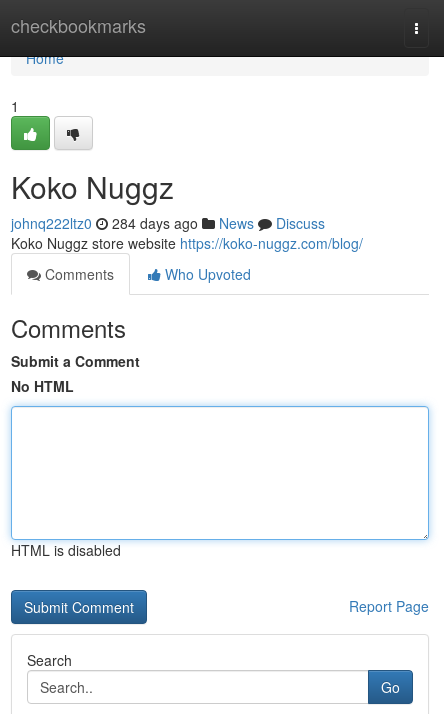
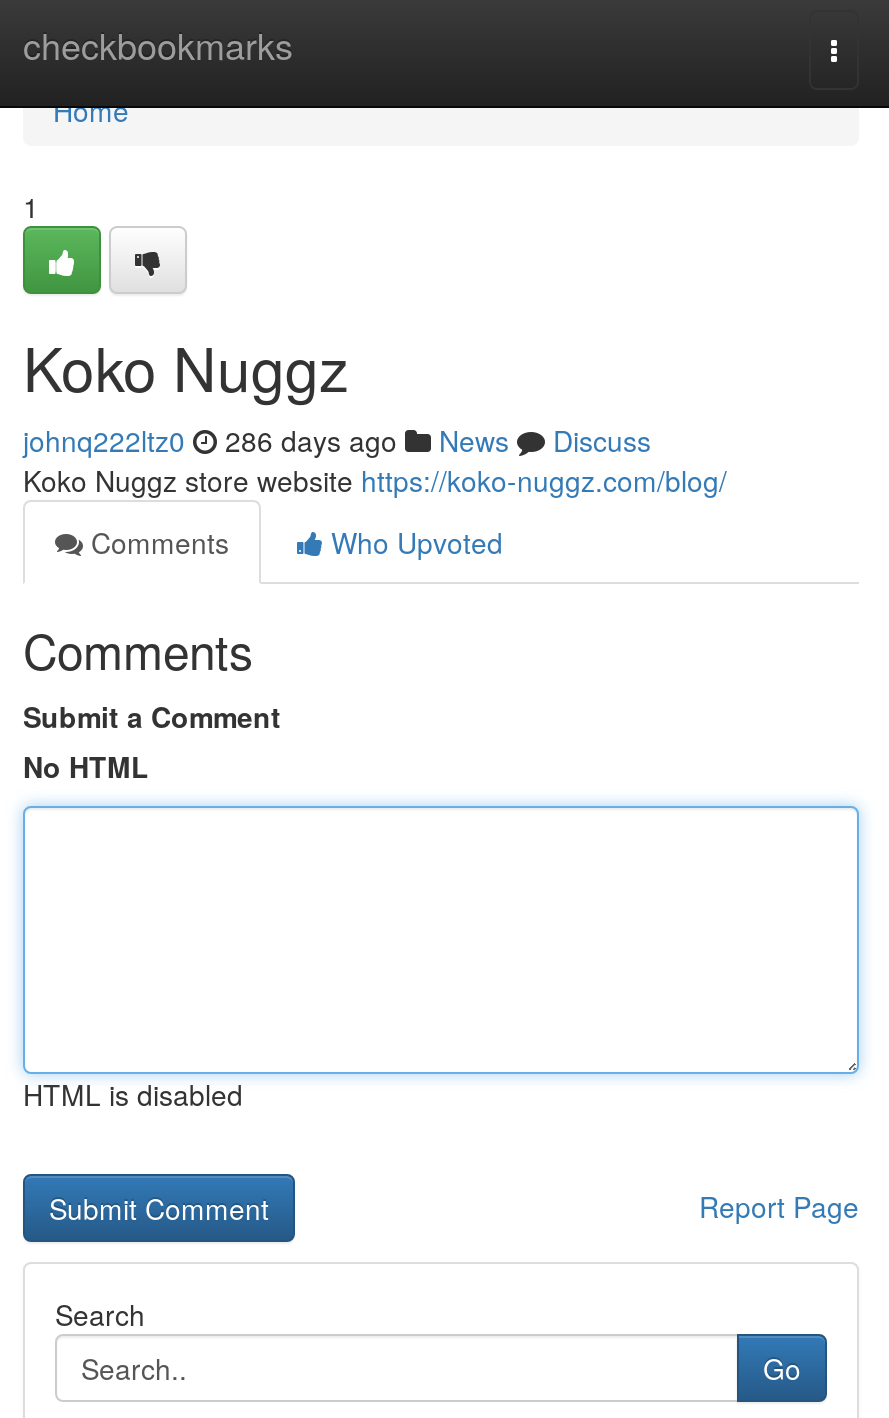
- johnq222ltz0 284 days ago News Discuss
+ johnq222ltz0 286 days ago News Discuss
